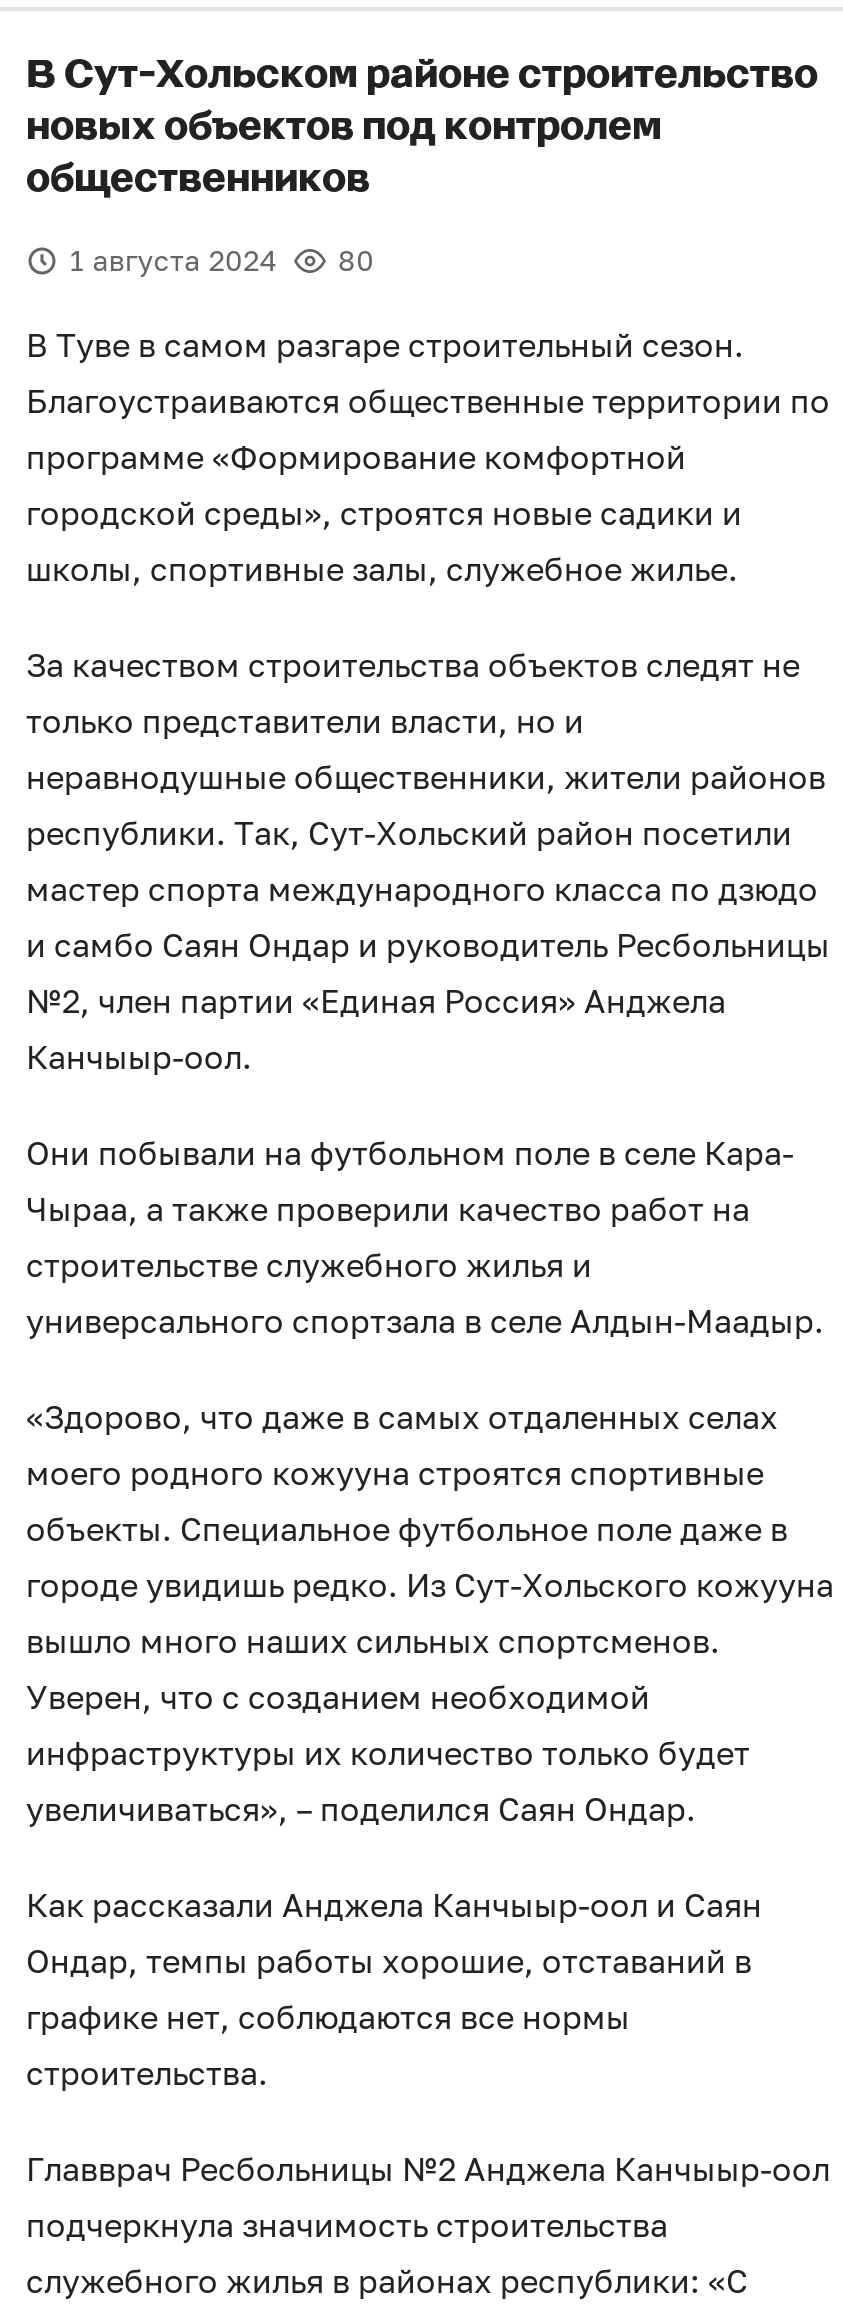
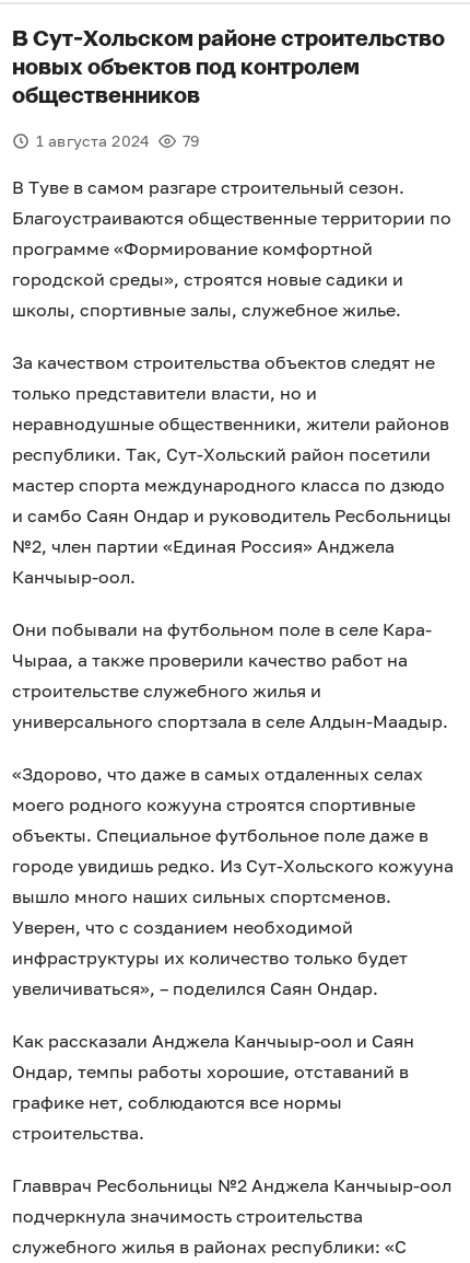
- 1 августа 2024 80
+ 1 августа 2024 79
